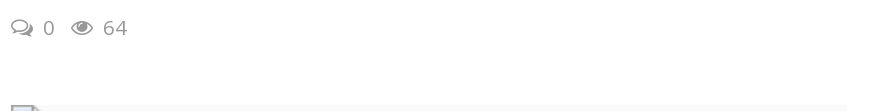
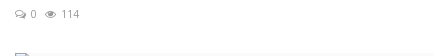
- 0 64
+ 0 114
